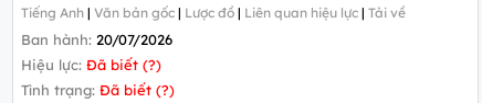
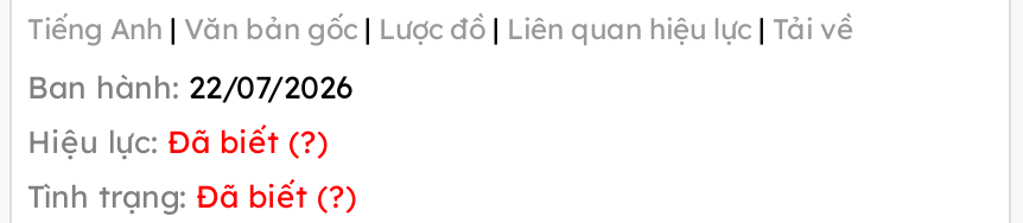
- Ban hành: 20/07/2026
+ Ban hành: 22/07/2026
